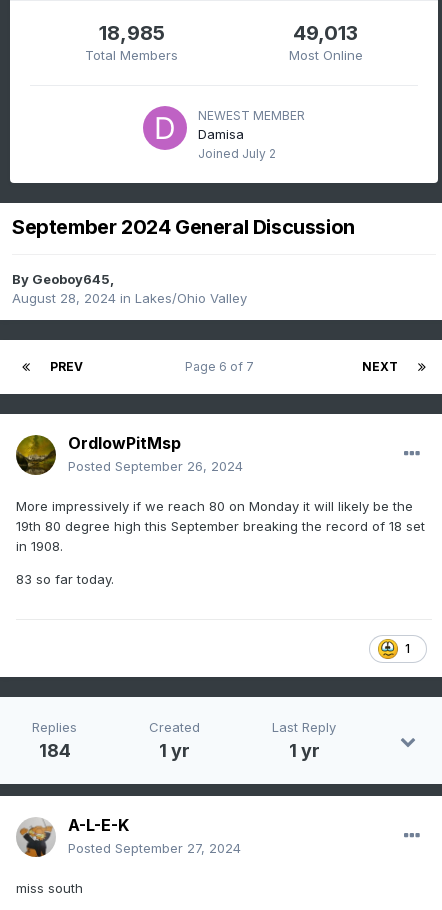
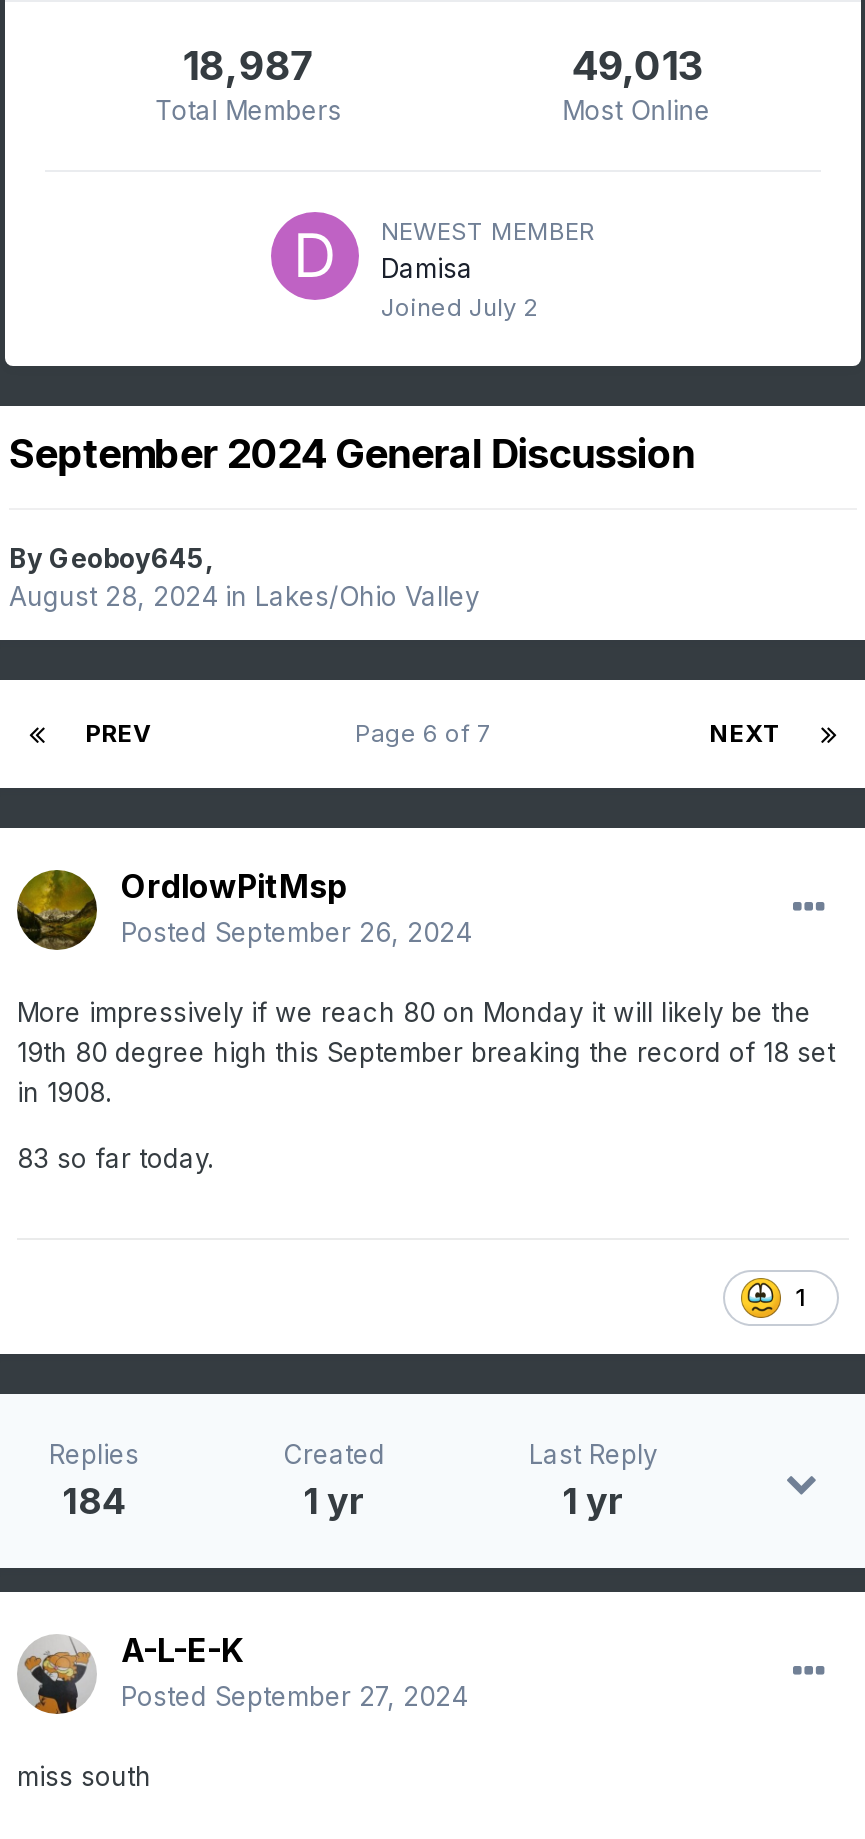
- 18,985
+ 18,987
